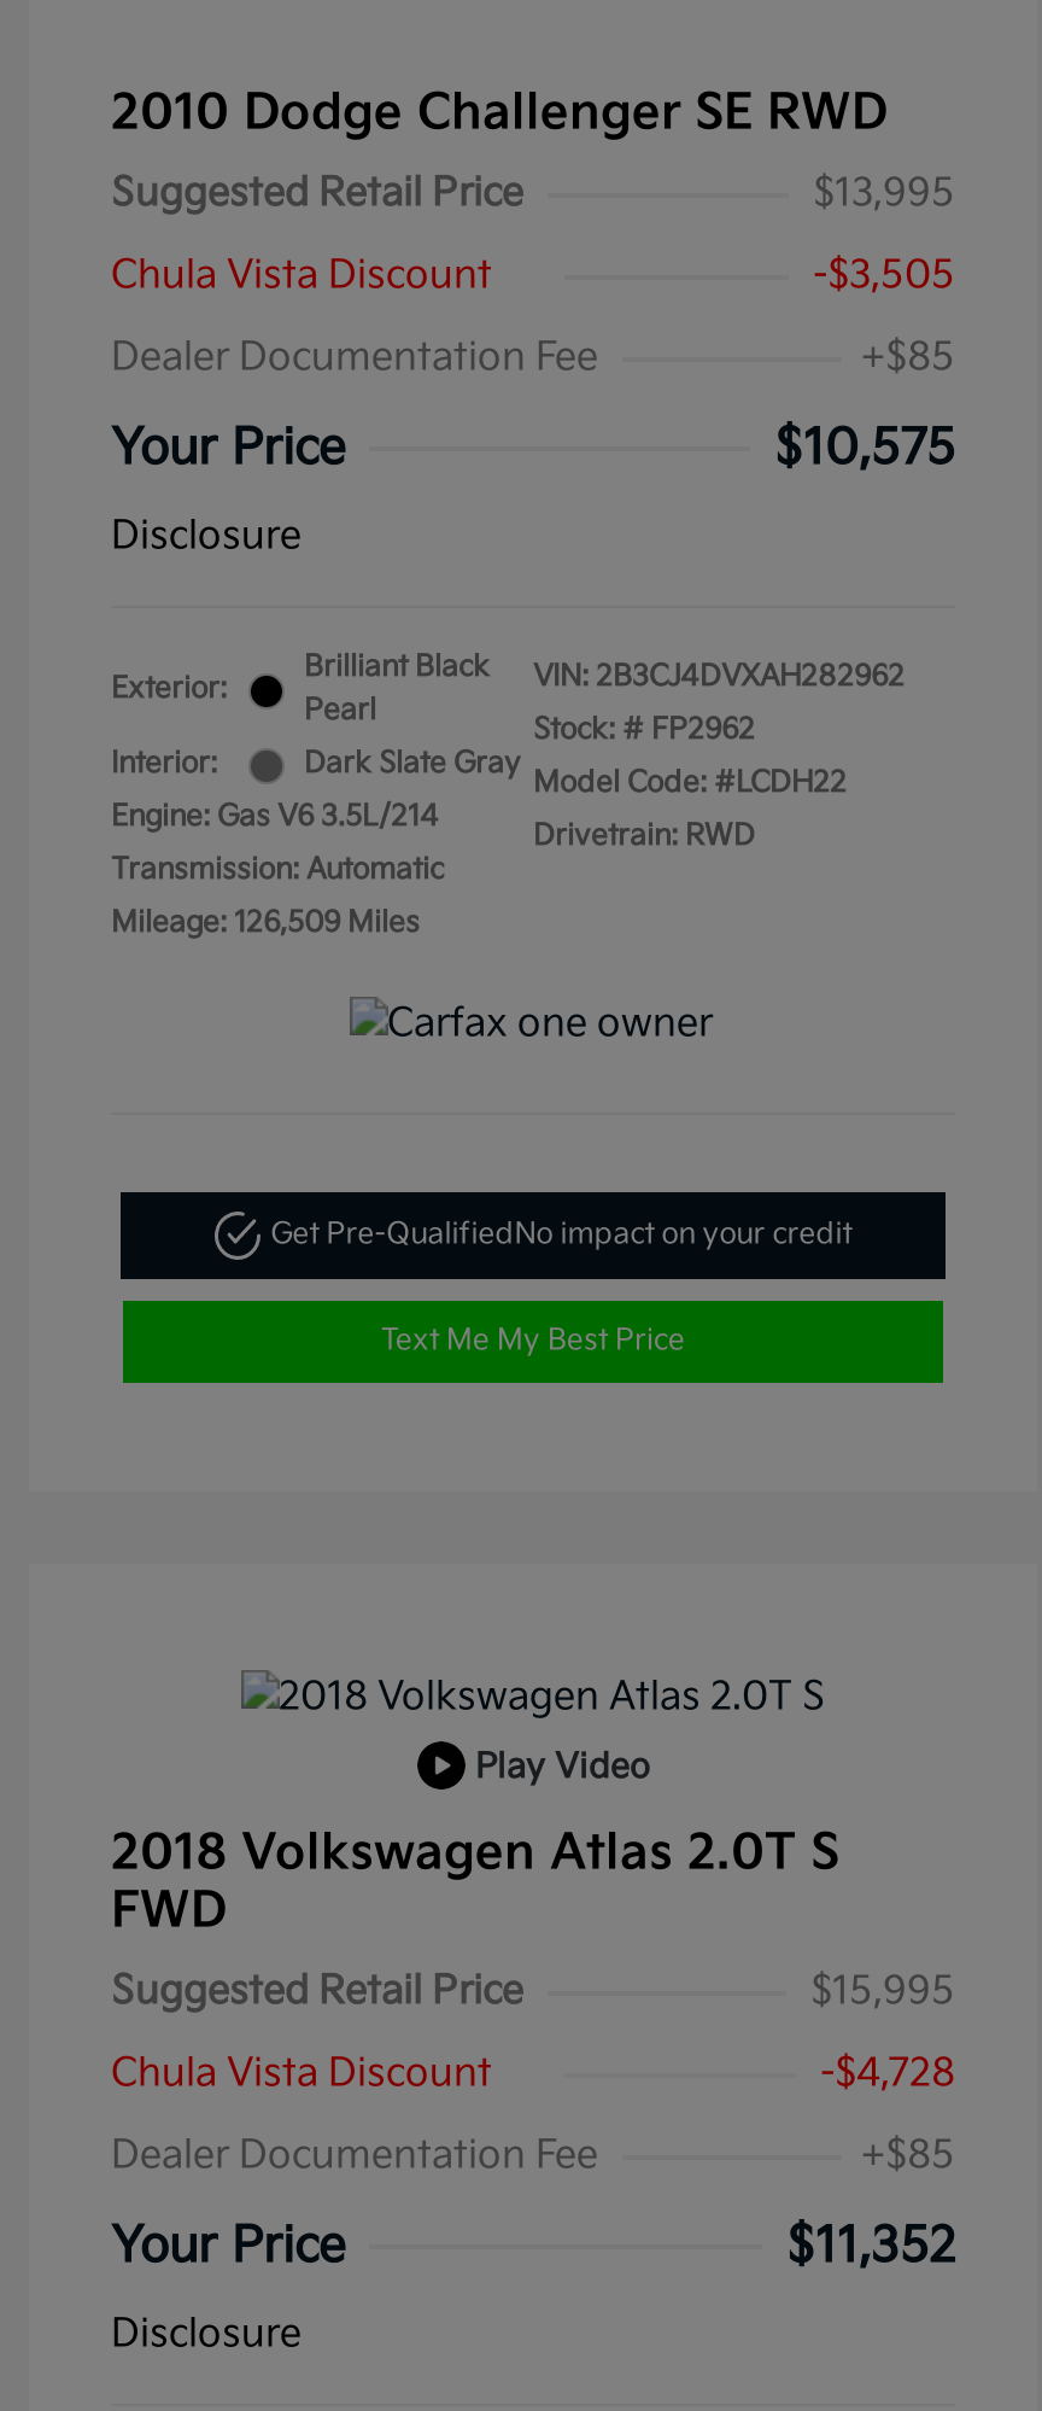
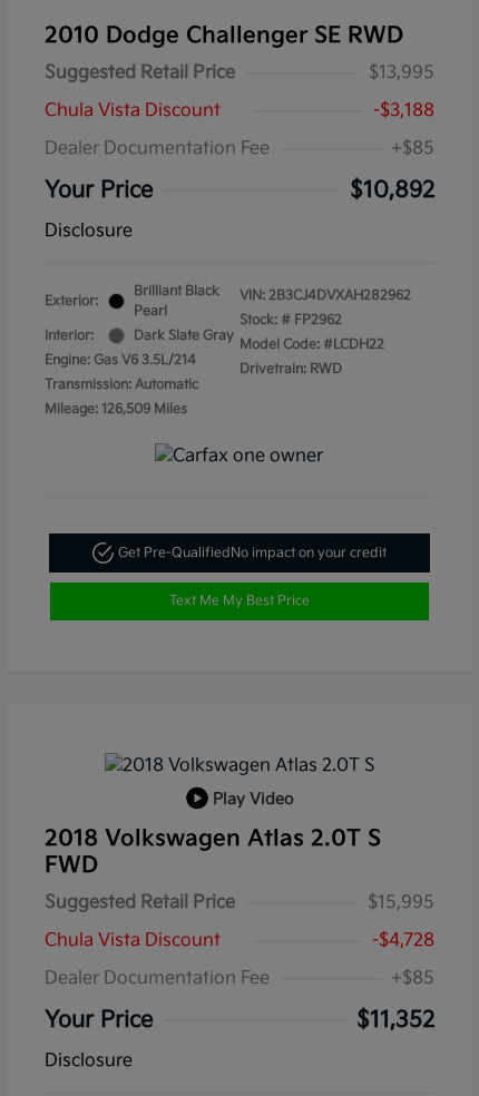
- -$3,505
+ -$3,188

- $10,575
+ $10,892
